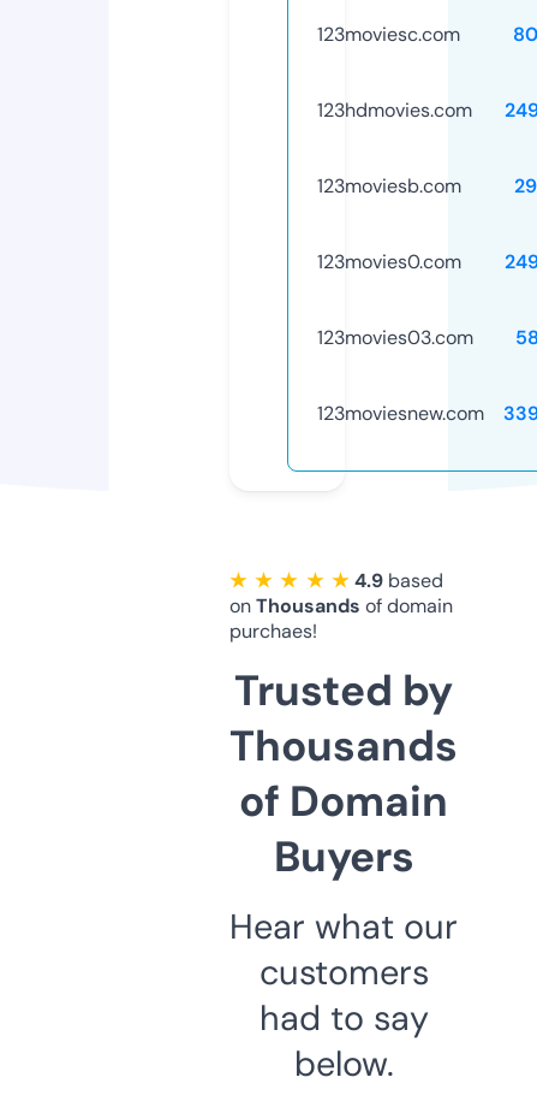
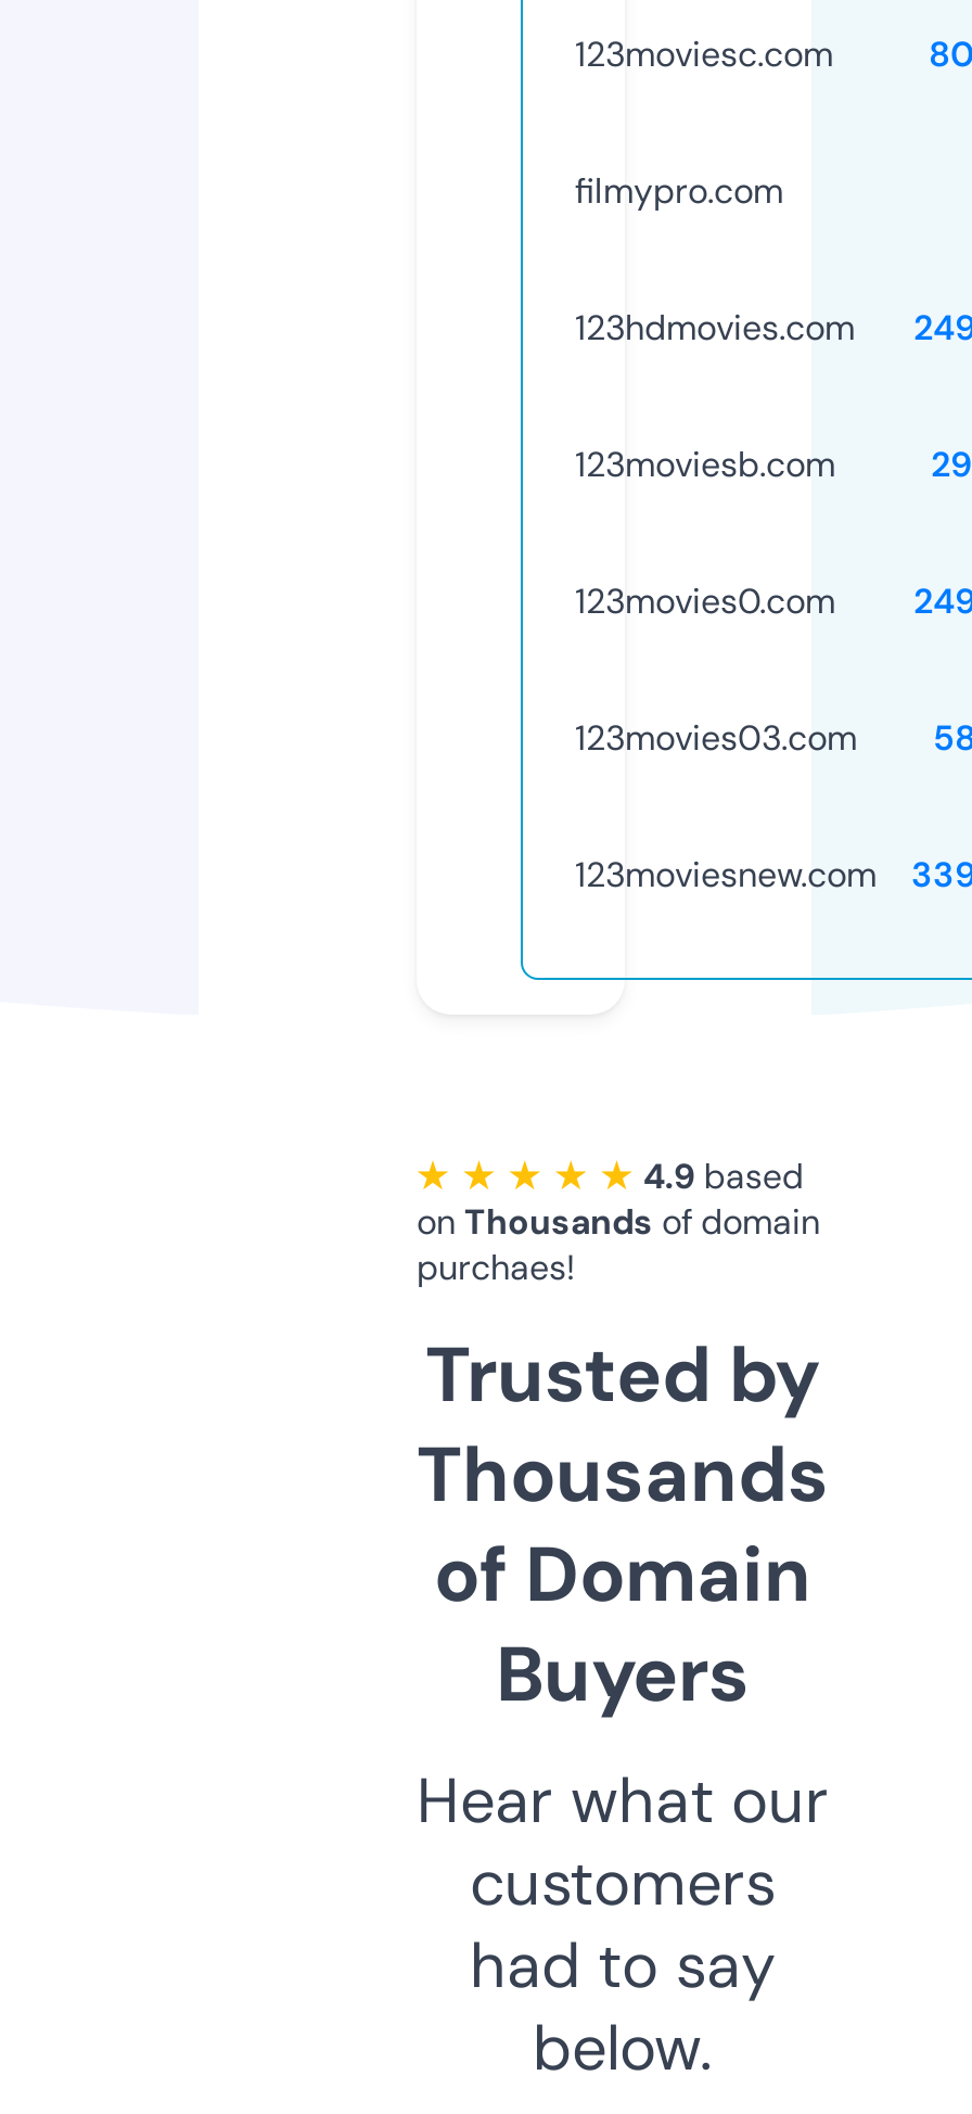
+ filmypro.com
